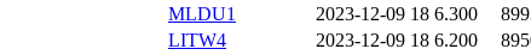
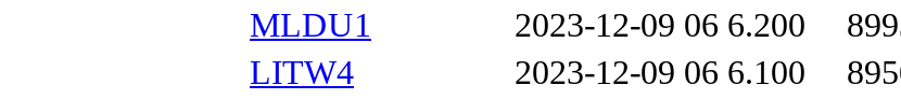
- 2023-12-09 18 6.300
+ 2023-12-09 06 6.200

- 2023-12-09 18 6.200
+ 2023-12-09 06 6.100
